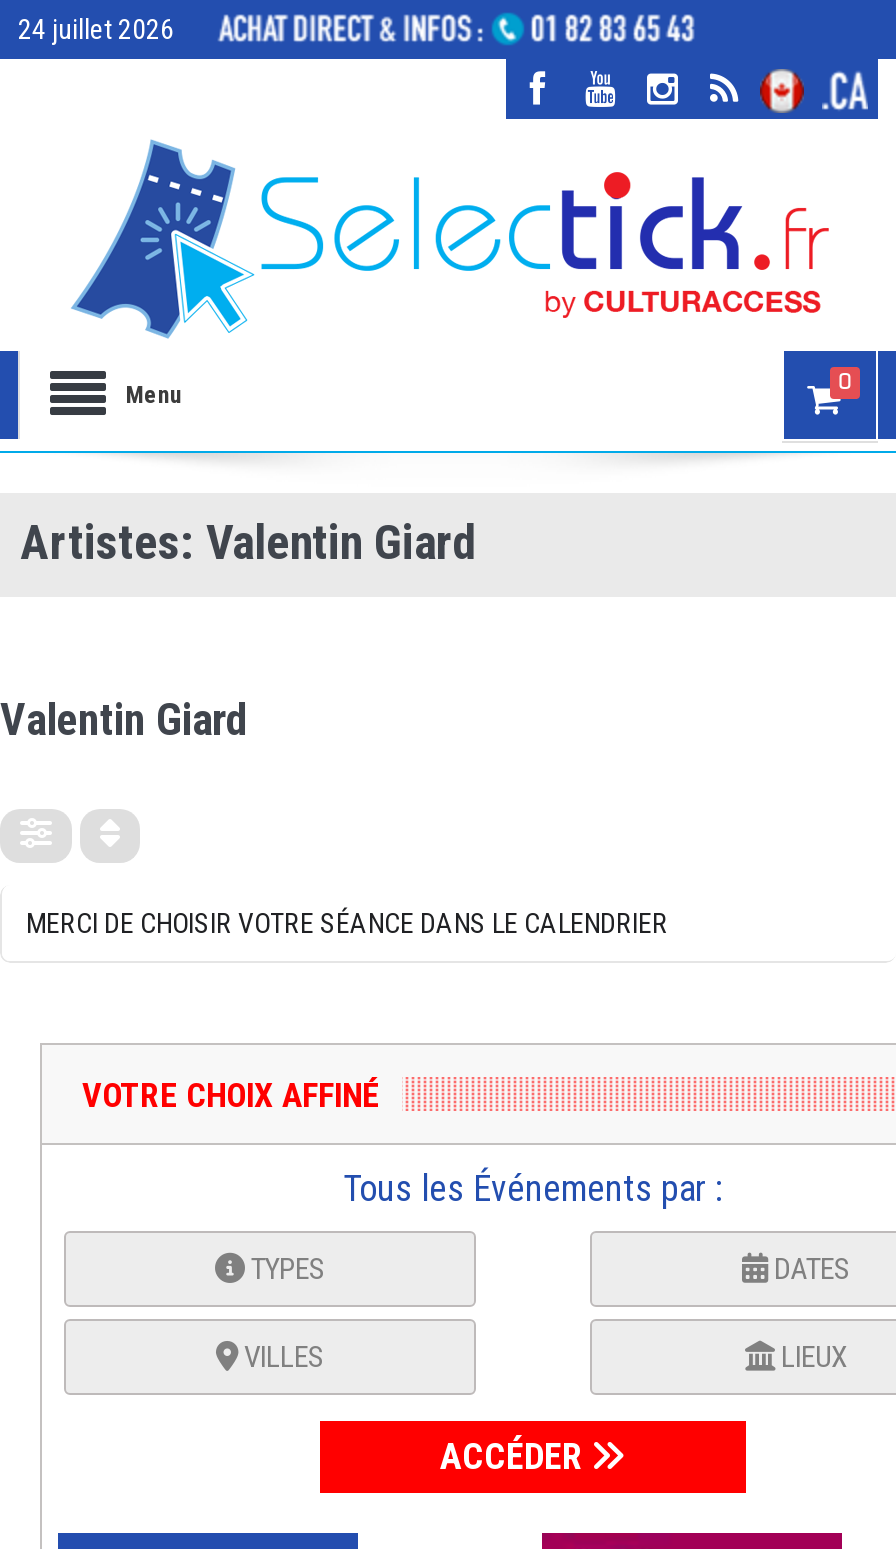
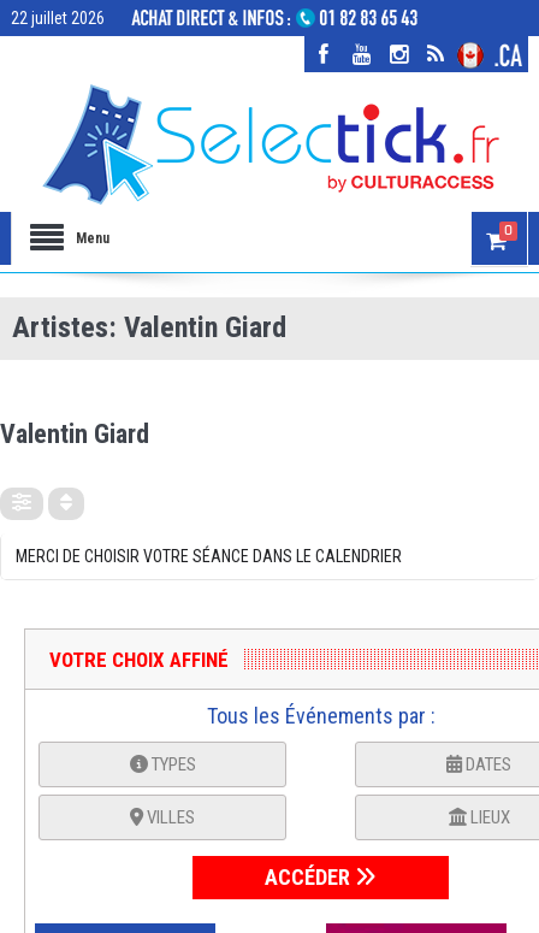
- 24 juillet 2026
+ 22 juillet 2026
